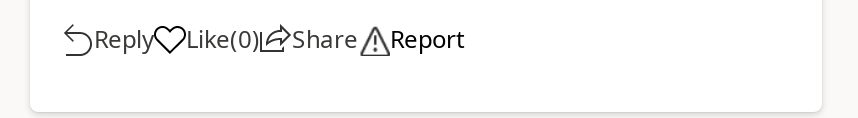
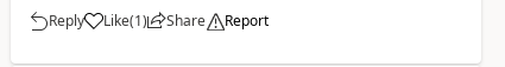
- (0)
+ (1)
